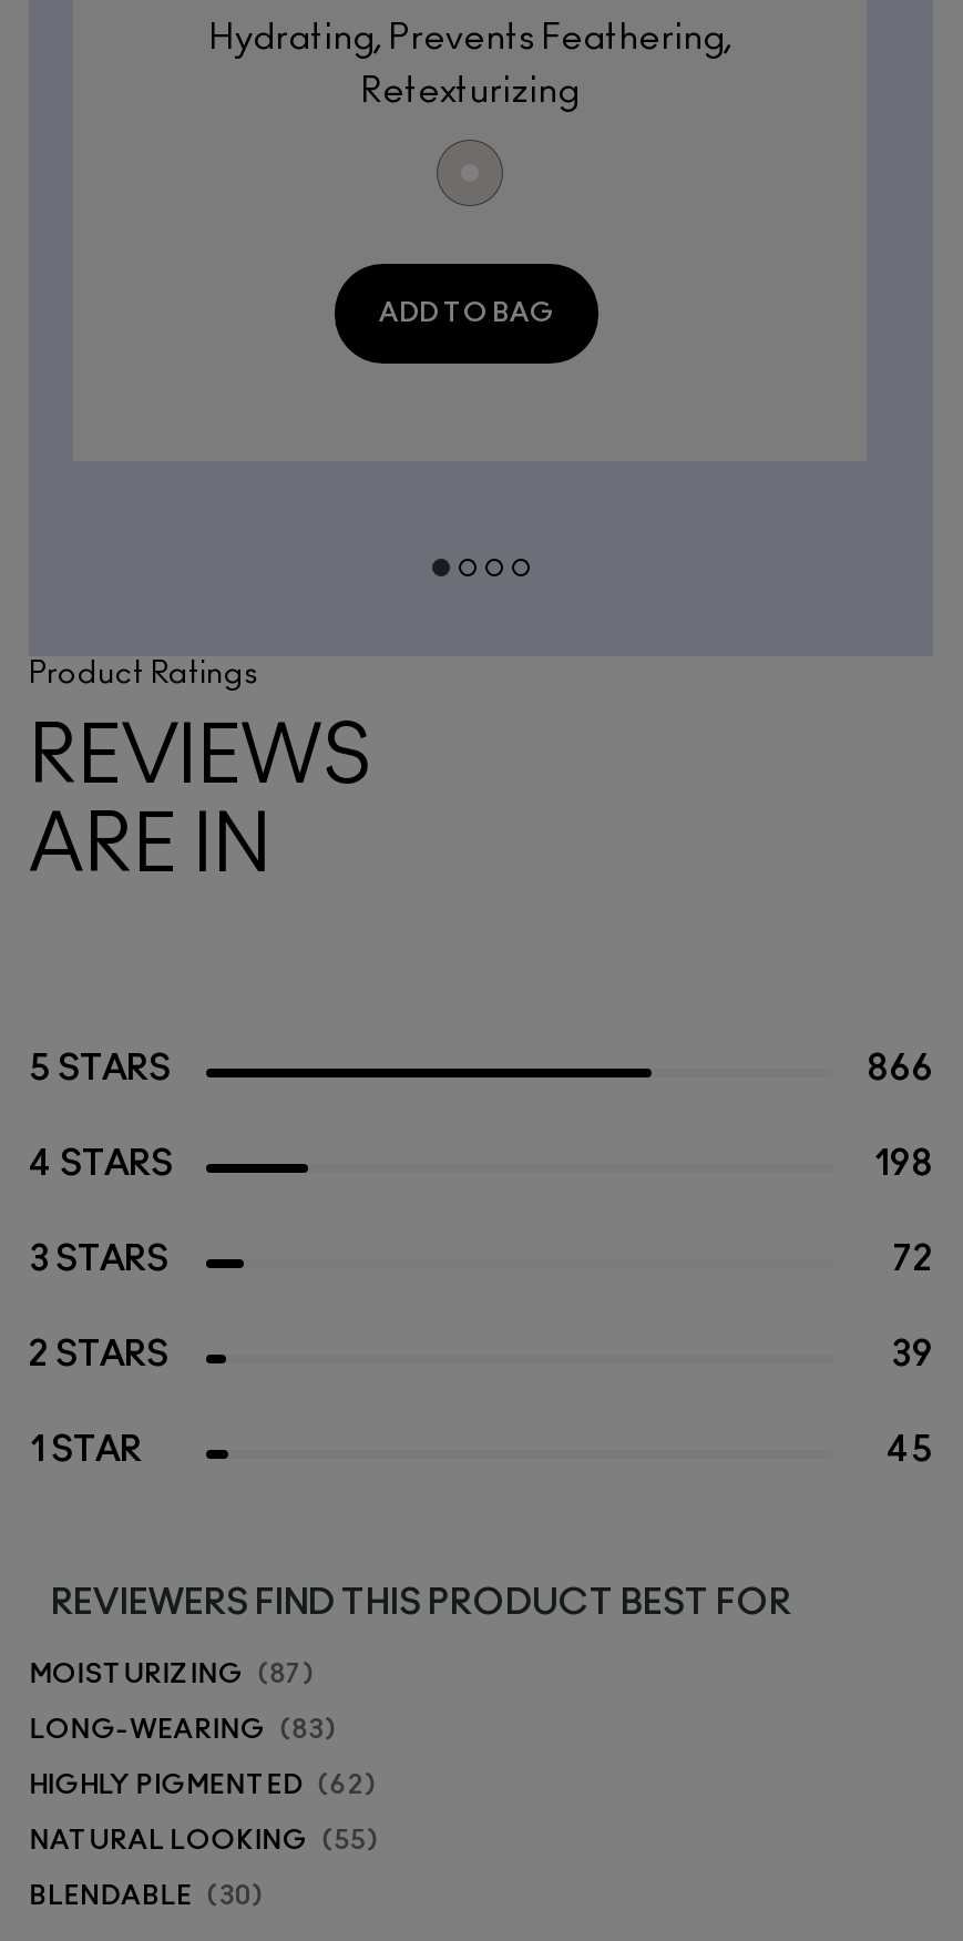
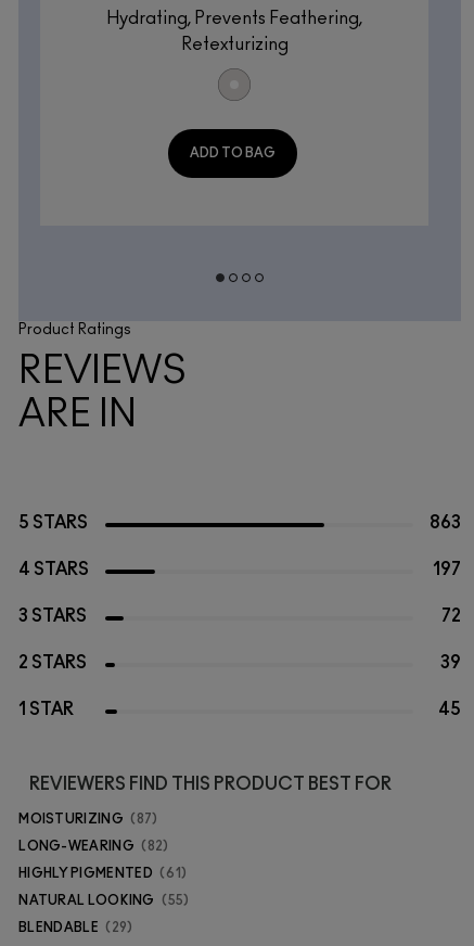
- 866
+ 863

- 198
+ 197

- LONG-WEARING 83
+ LONG-WEARING 82

- HIGHLY PIGMENTED 62
+ HIGHLY PIGMENTED 61

- BLENDABLE 30
+ BLENDABLE 29
